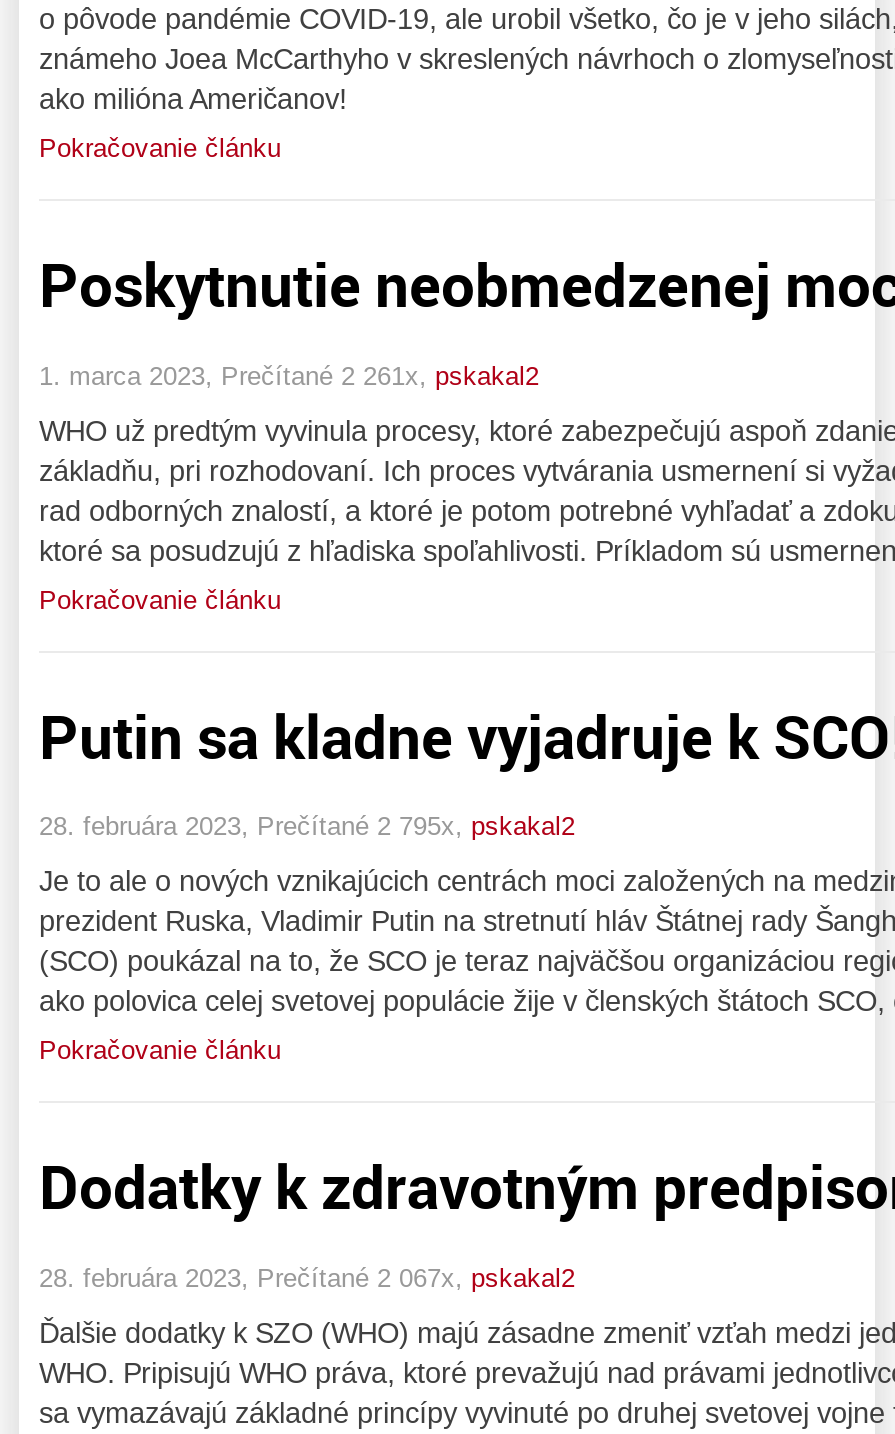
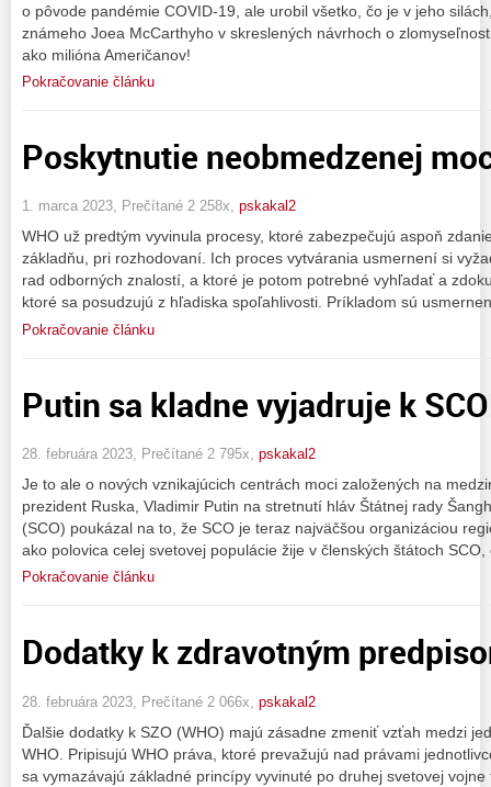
- 1. marca 2023, Prečítané 2 261x, pskakal2
+ 1. marca 2023, Prečítané 2 258x, pskakal2

- 28. februára 2023, Prečítané 2 067x, pskakal2
+ 28. februára 2023, Prečítané 2 066x, pskakal2
